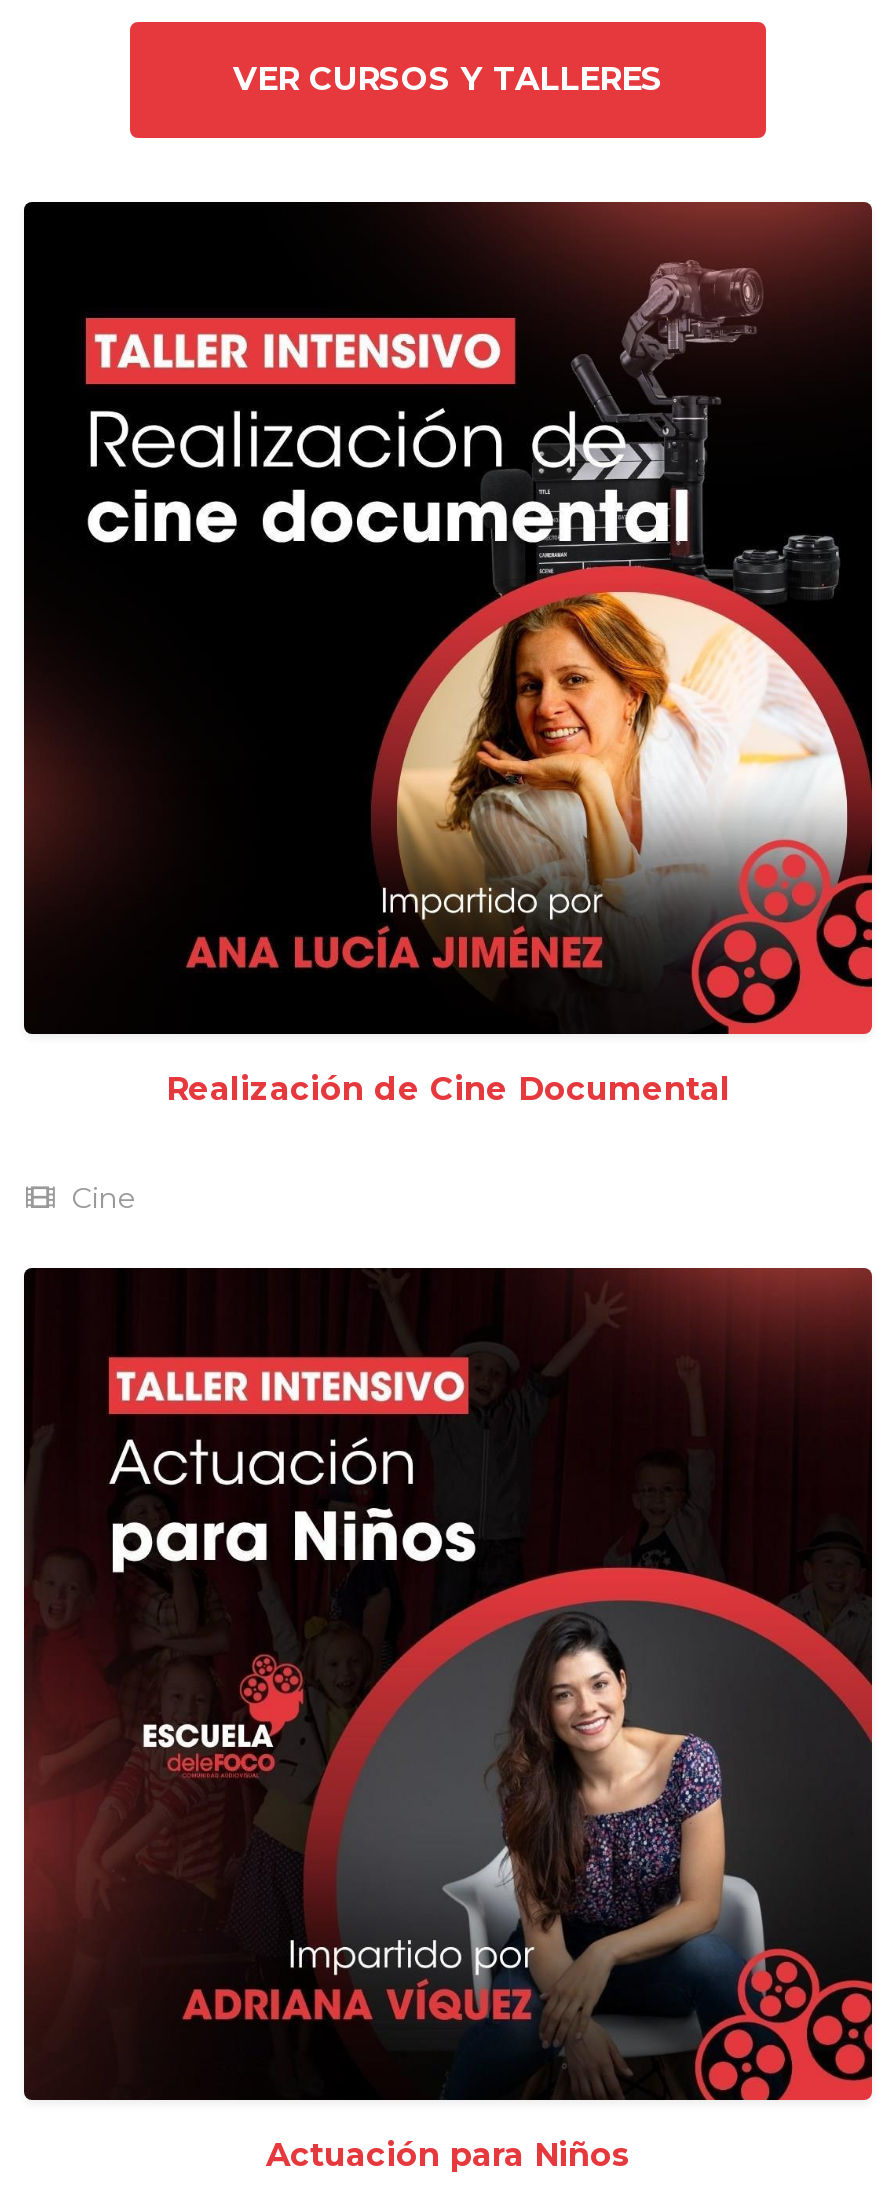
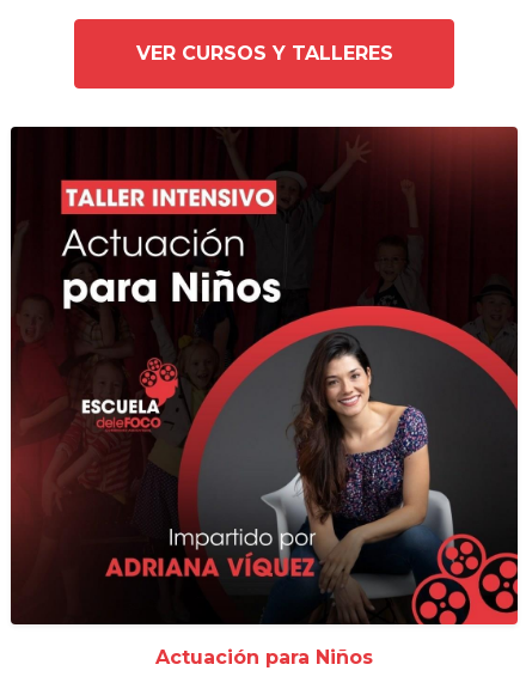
- [image]
- Realización de Cine Documental
- Cine
